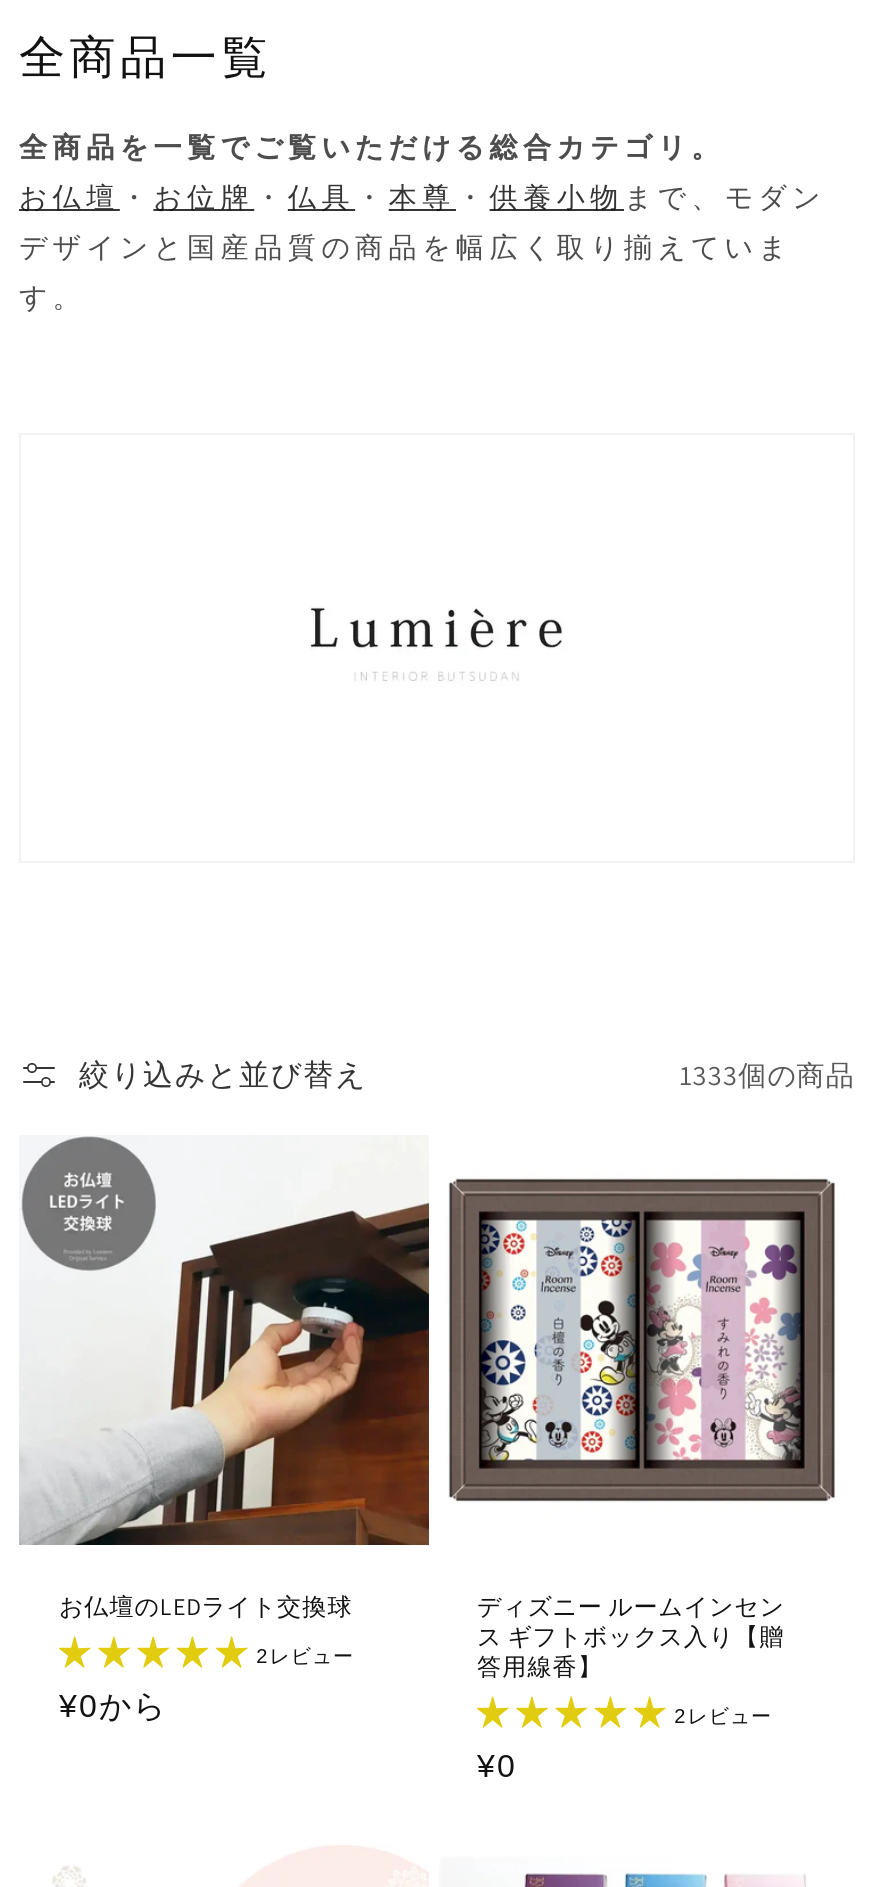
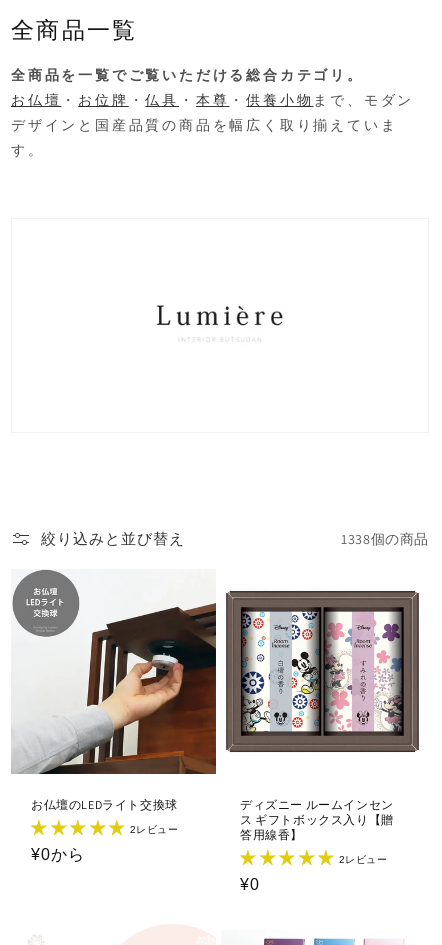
- 1333個の商品
+ 1338個の商品
